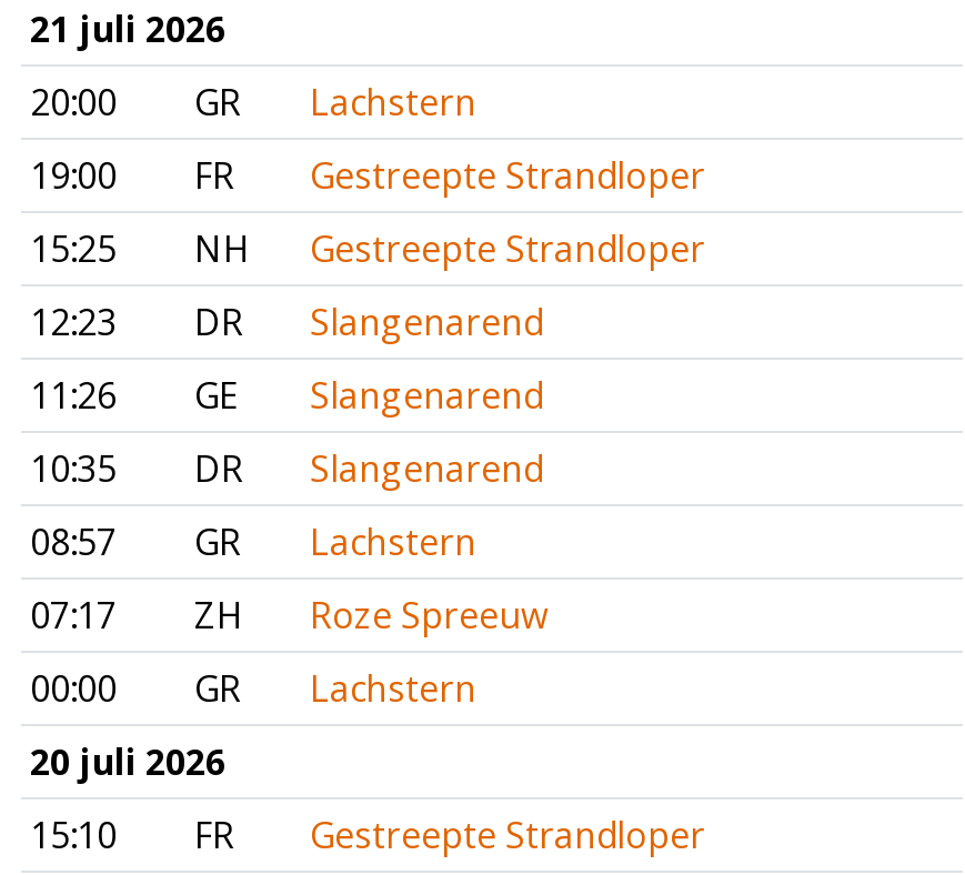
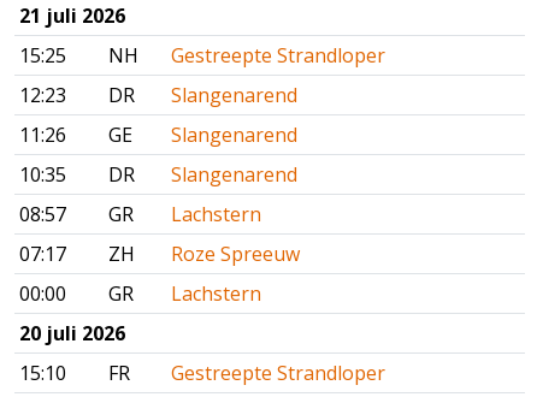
- 20:00
- GR
- Lachstern
- 19:00
- FR
- Gestreepte Strandloper
